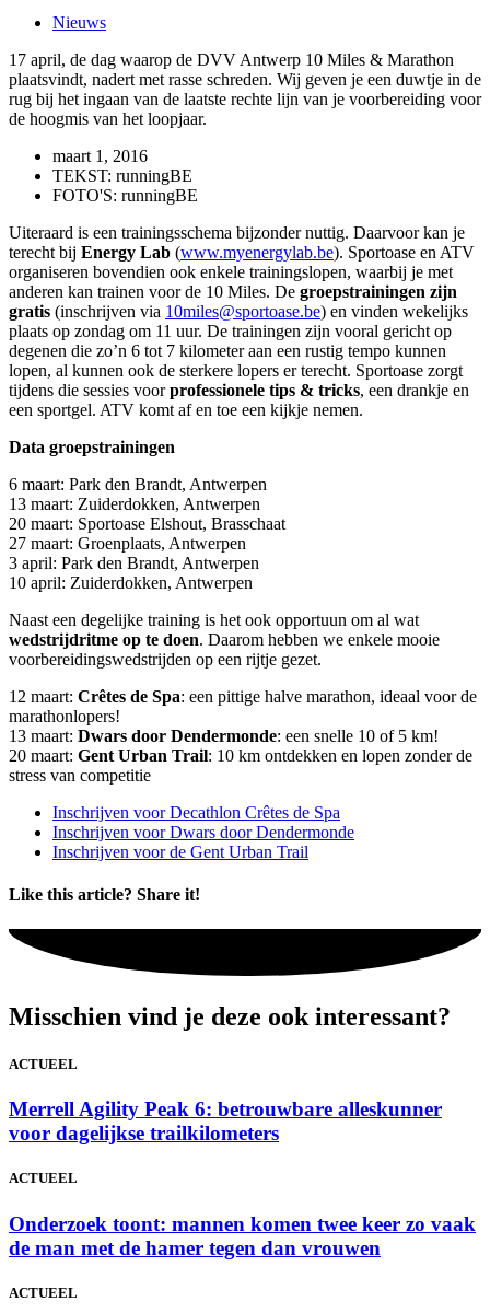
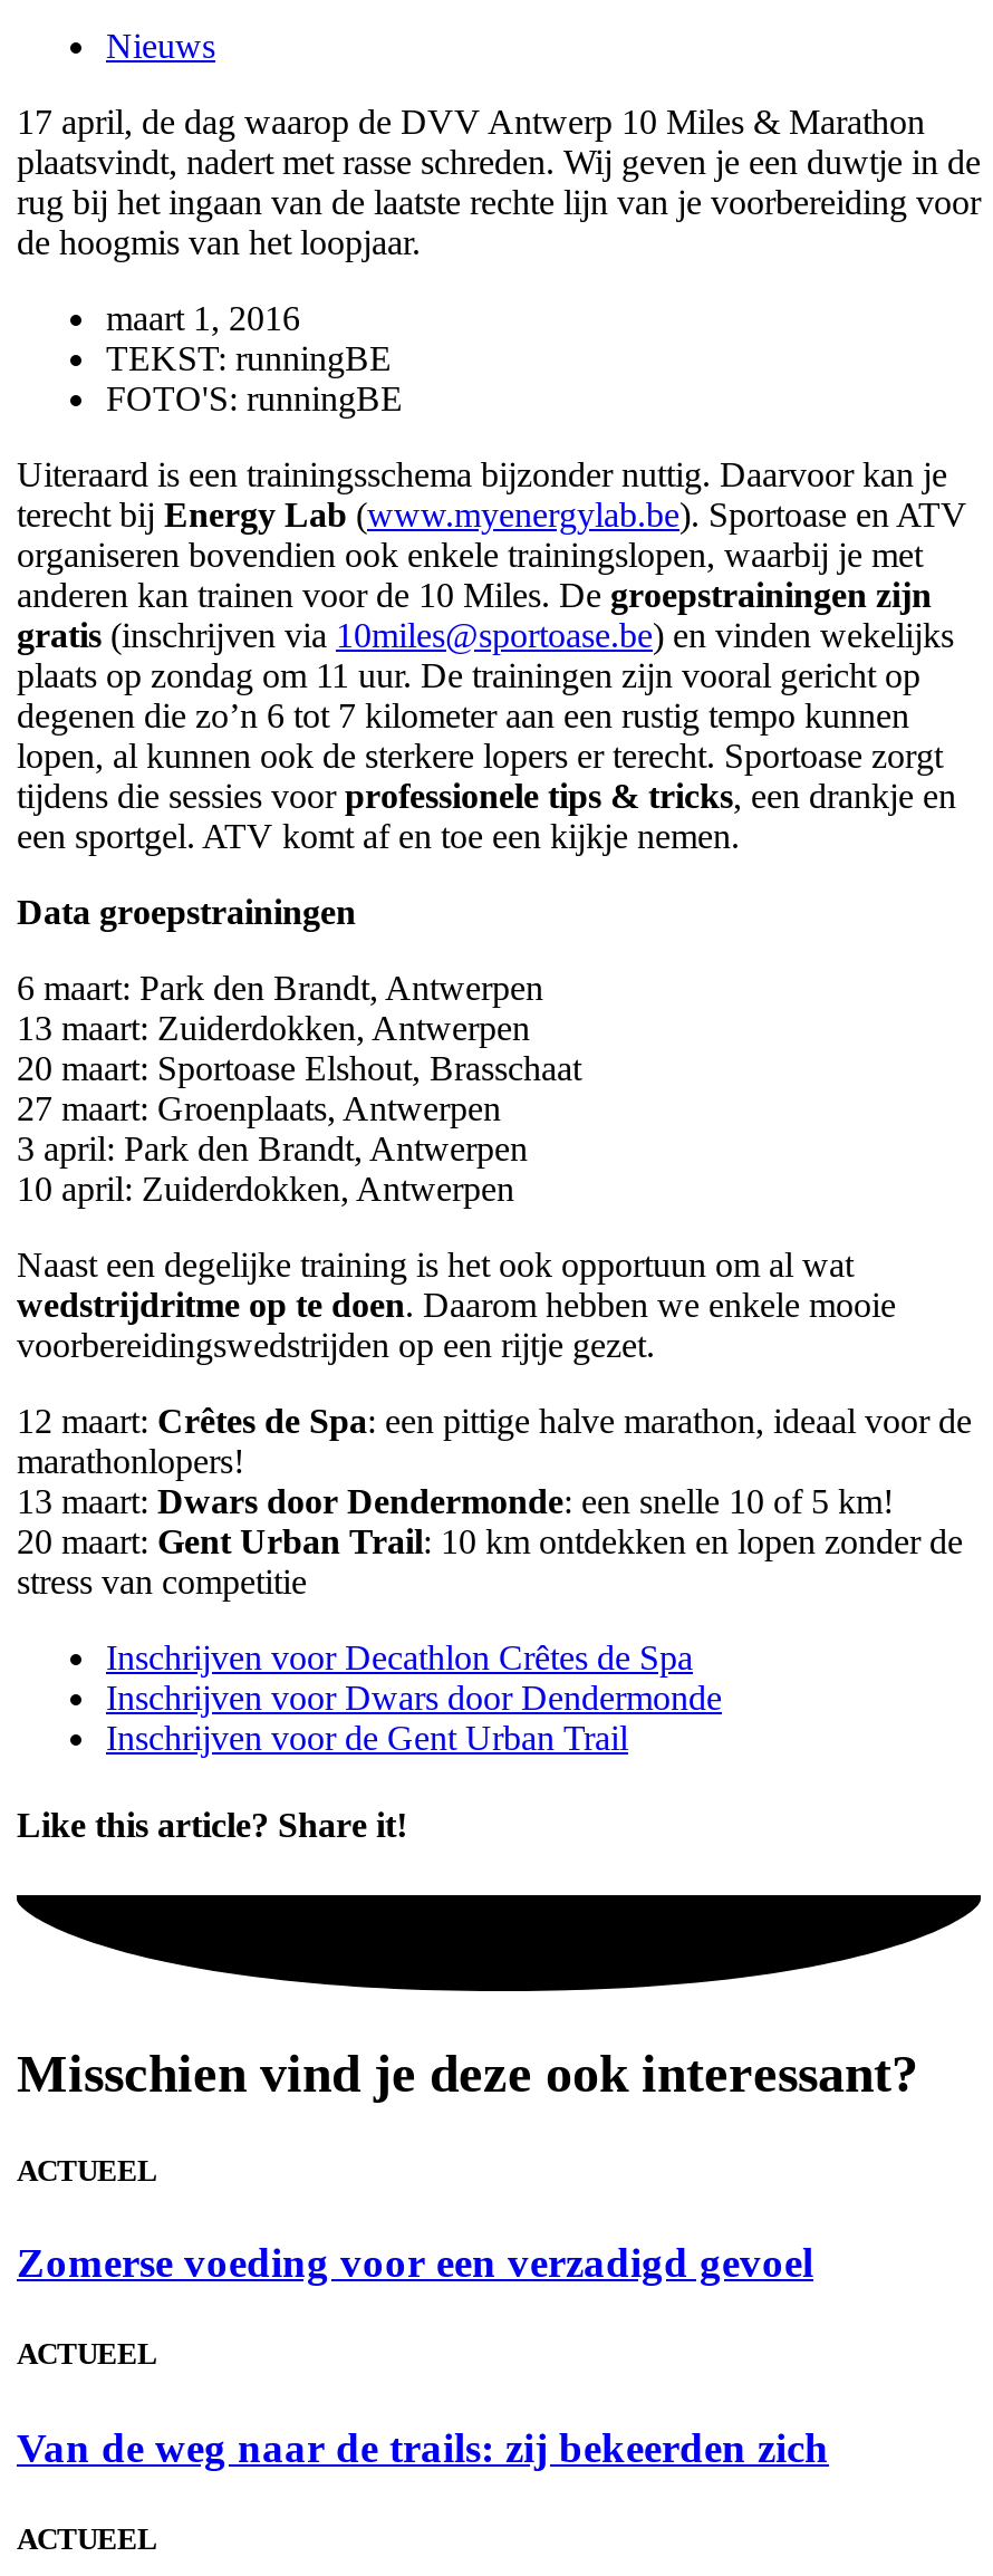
- Merrell Agility Peak 6: betrouwbare alleskunner
- voor dagelijkse trailkilometers
+ Zomerse voeding voor een verzadigd gevoel

- Onderzoek toont: mannen komen twee keer zo vaak
- de man met de hamer tegen dan vrouwen
+ Van de weg naar de trails: zij bekeerden zich
